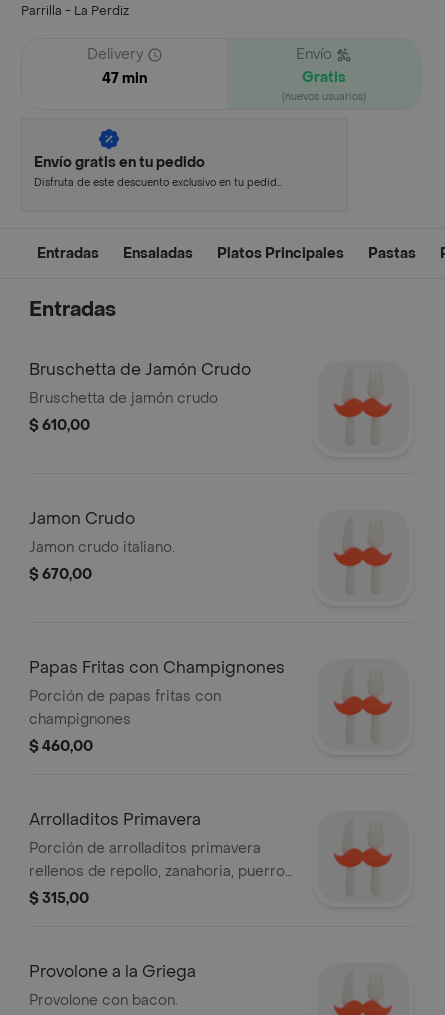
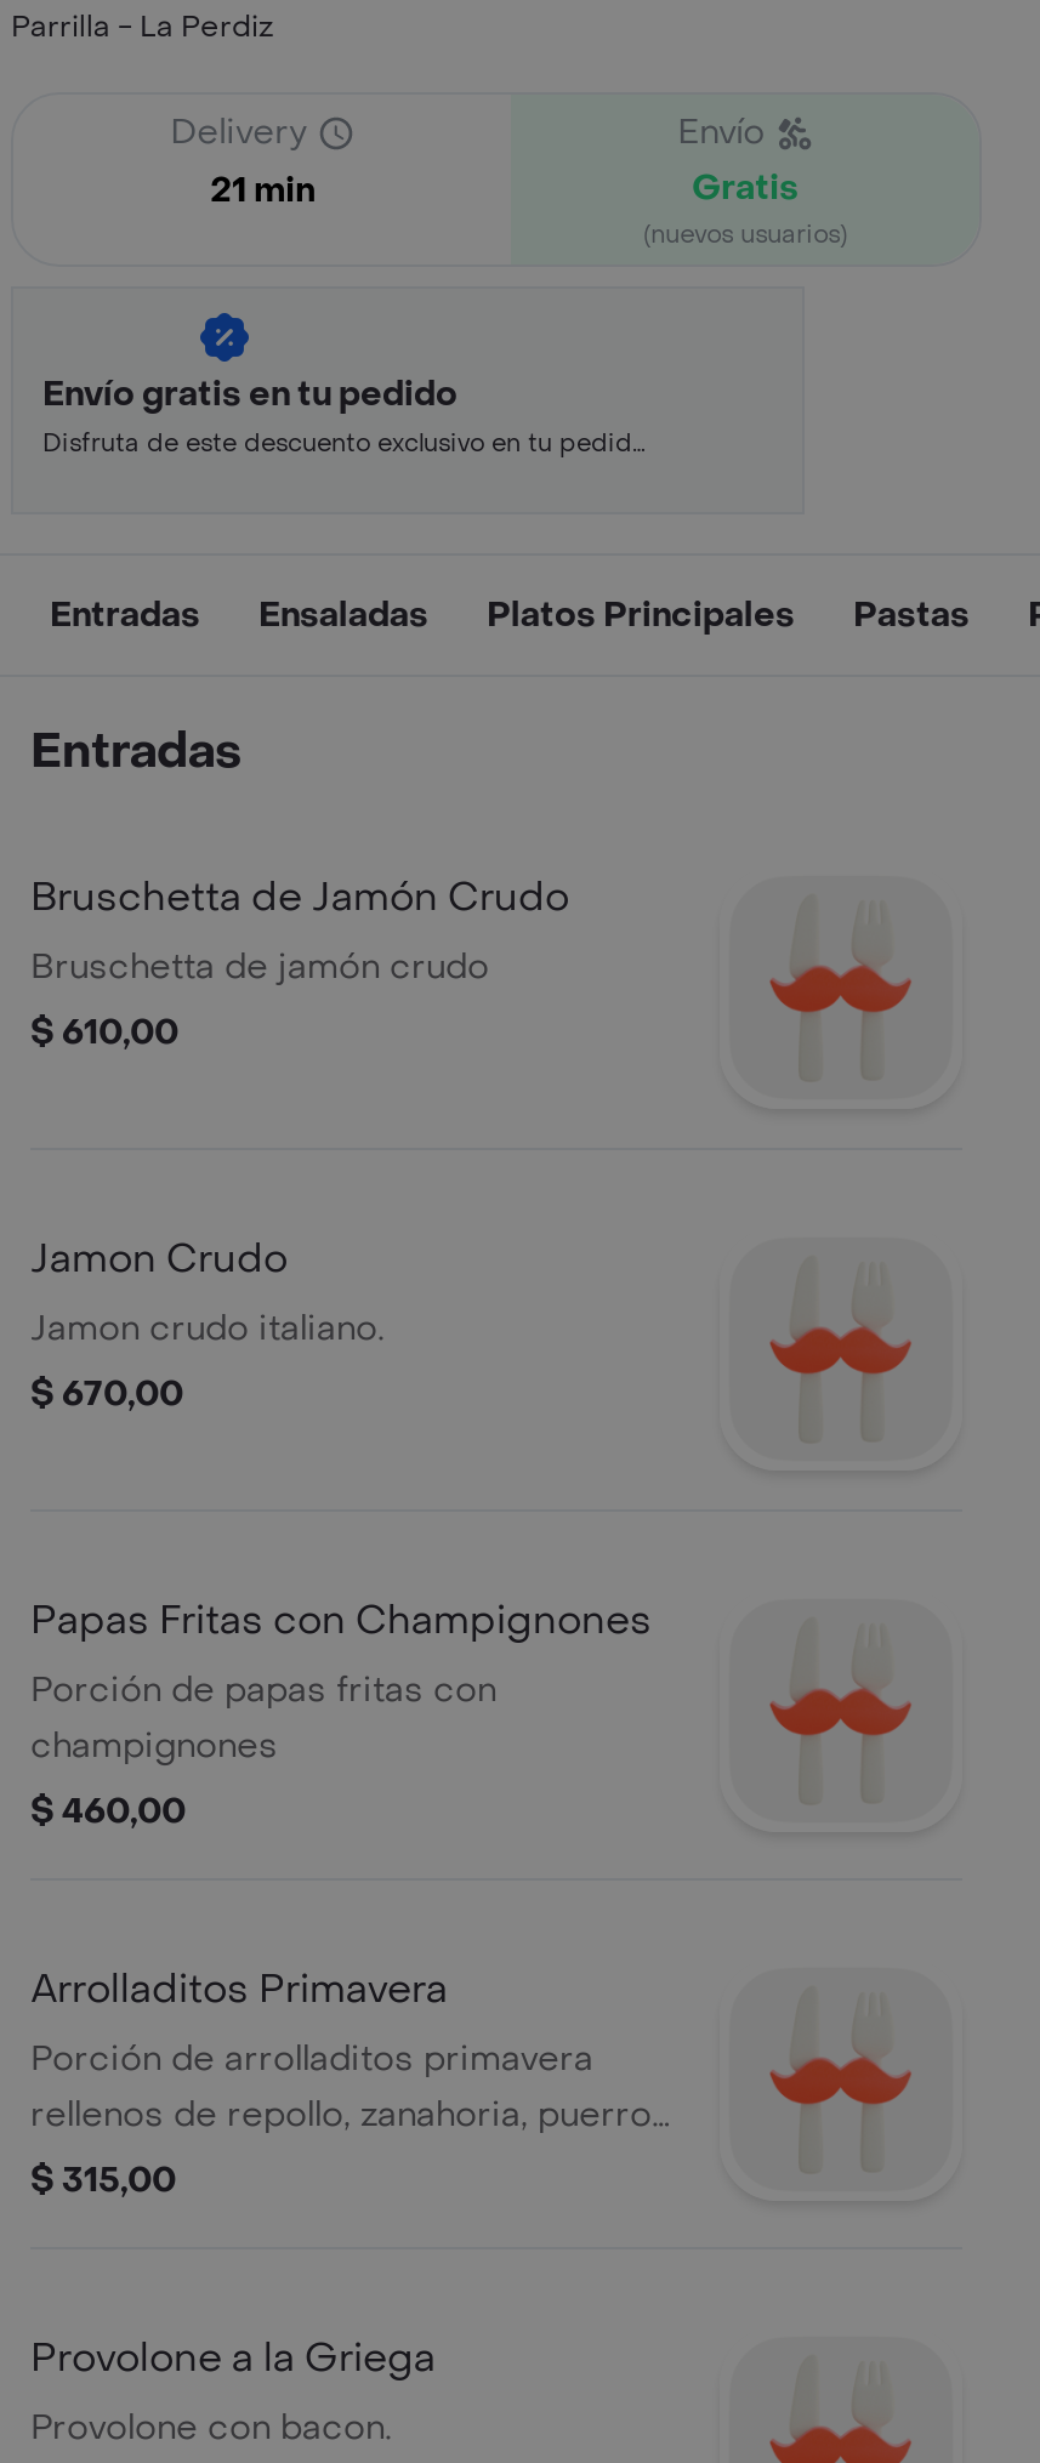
- 47 min
+ 21 min
